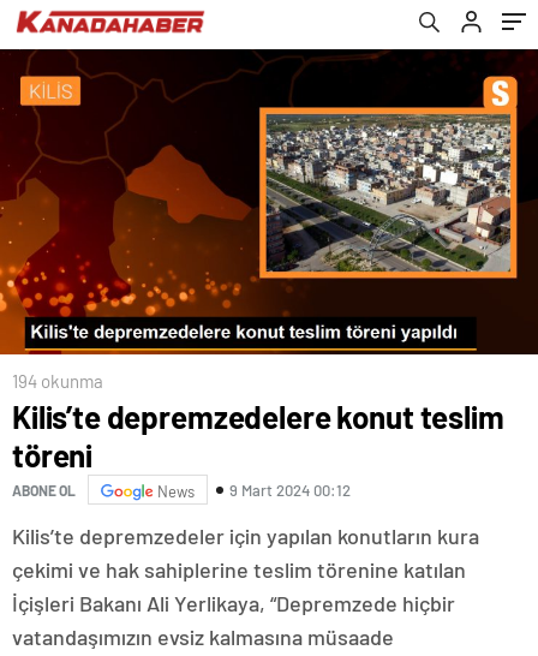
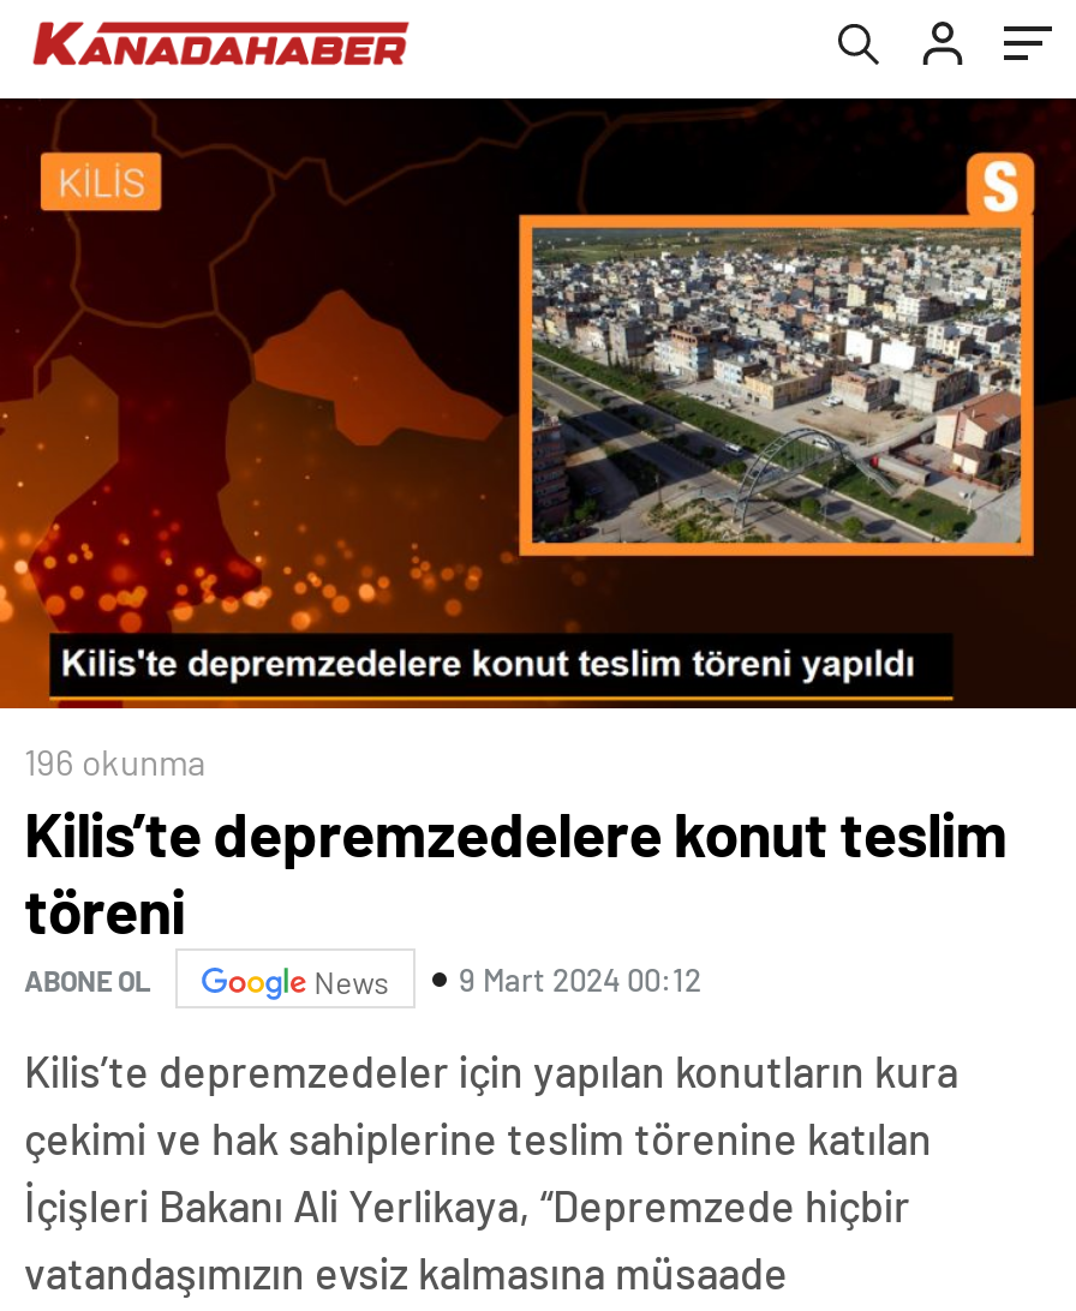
- 194 okunma
+ 196 okunma
